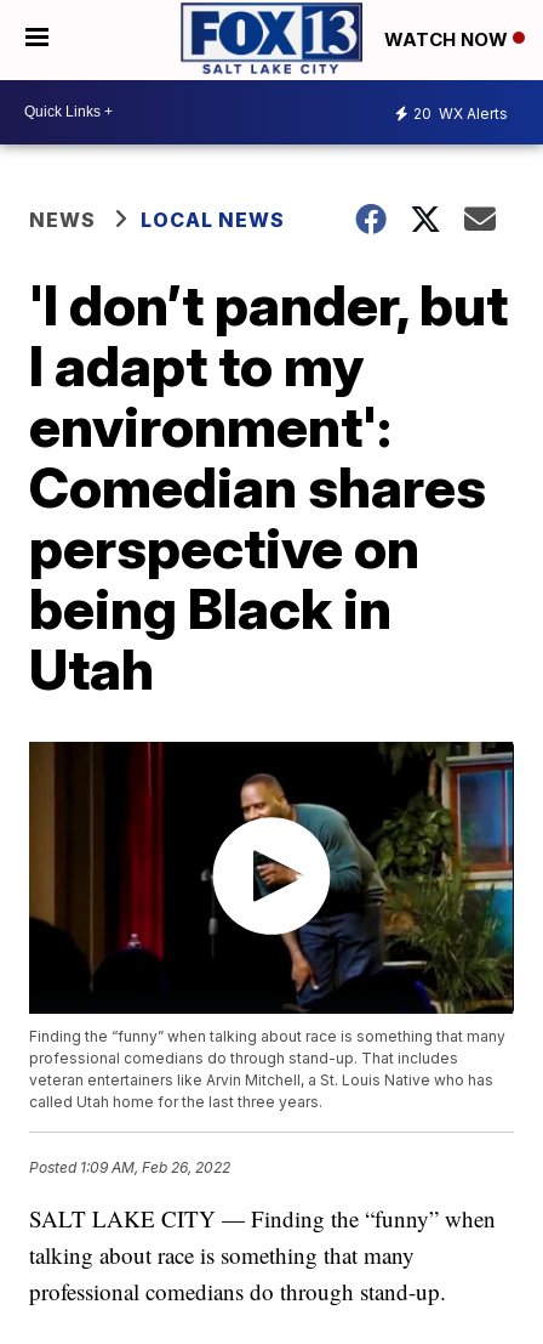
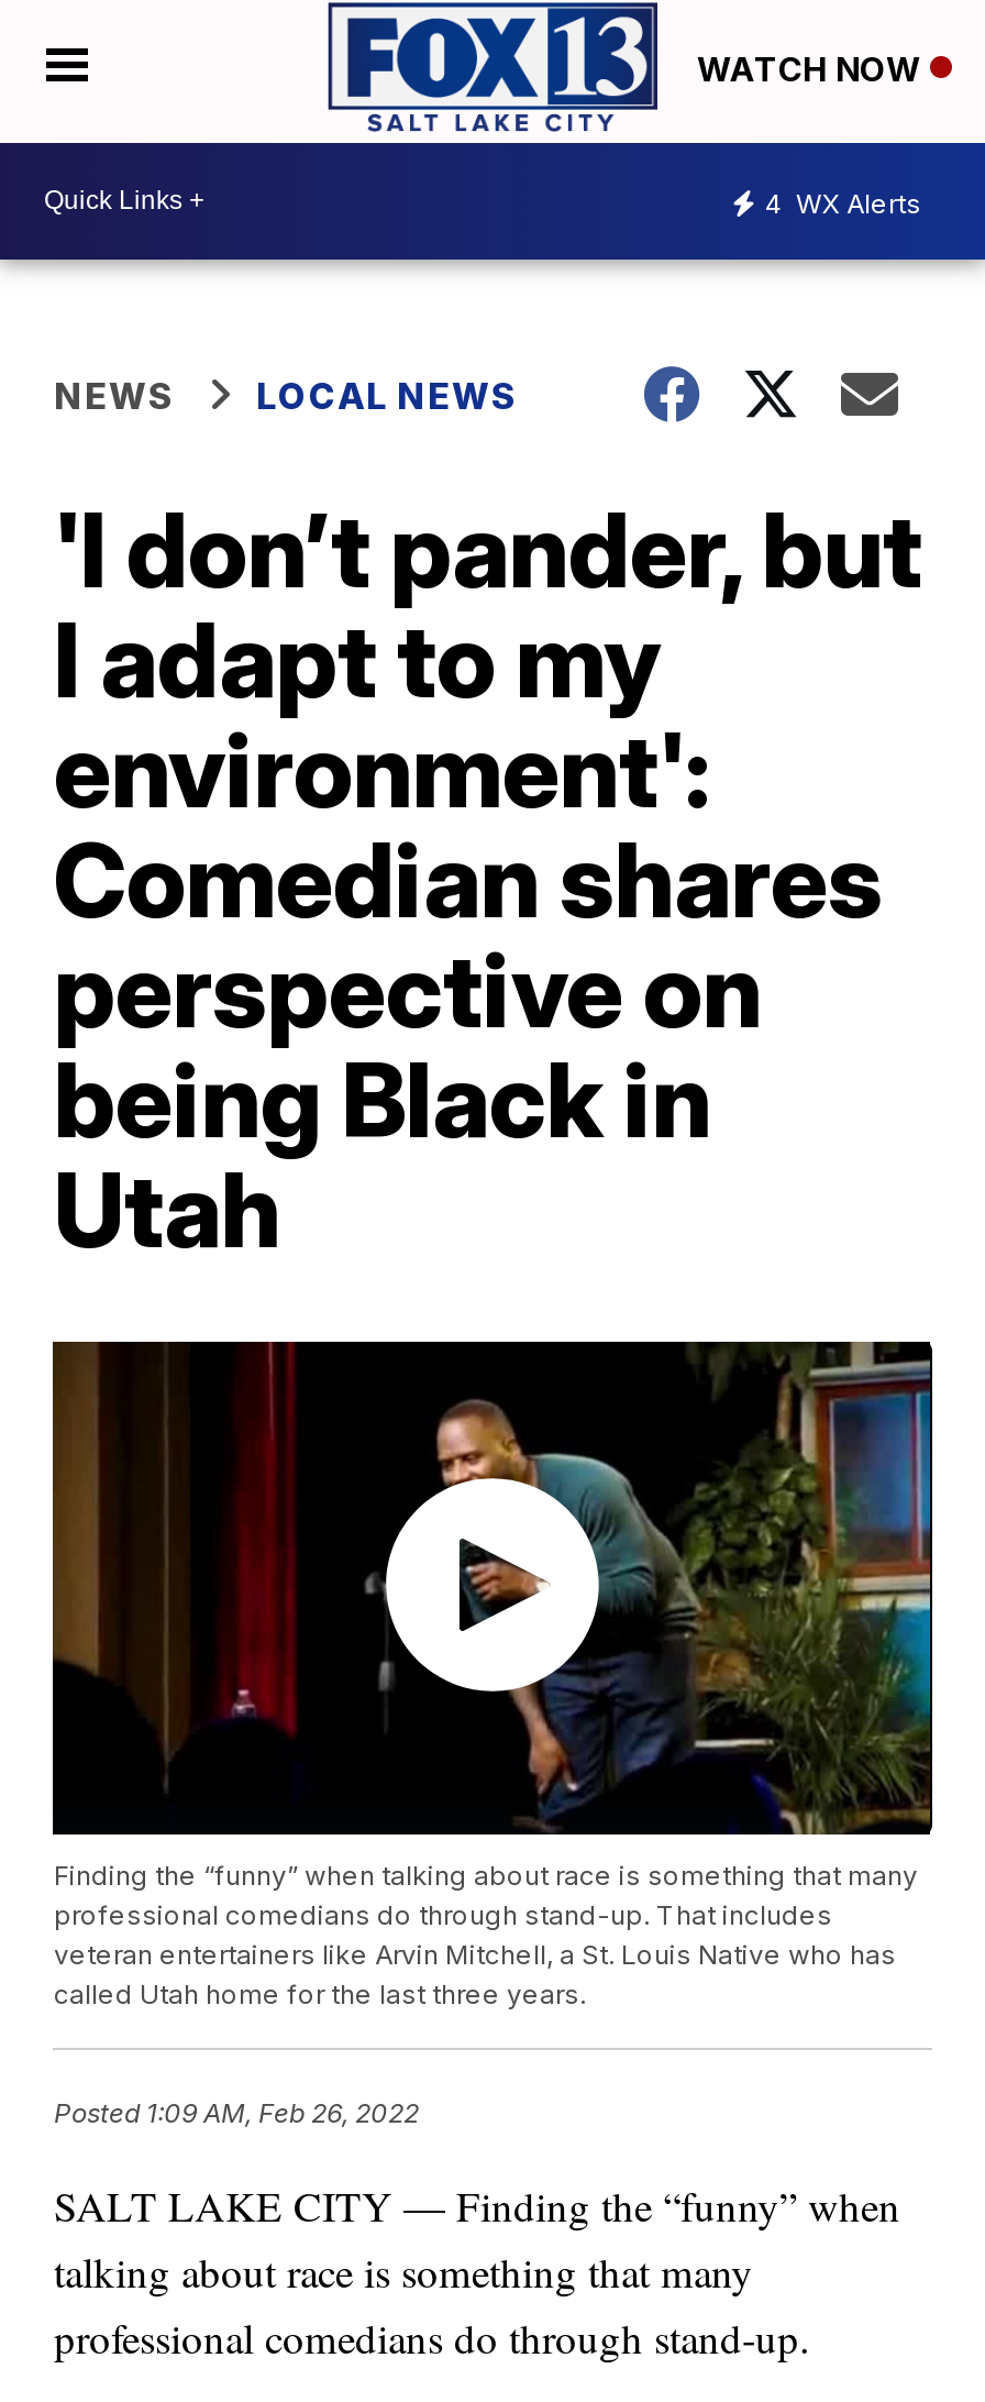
- 20 WX Alerts
+ 4 WX Alerts
